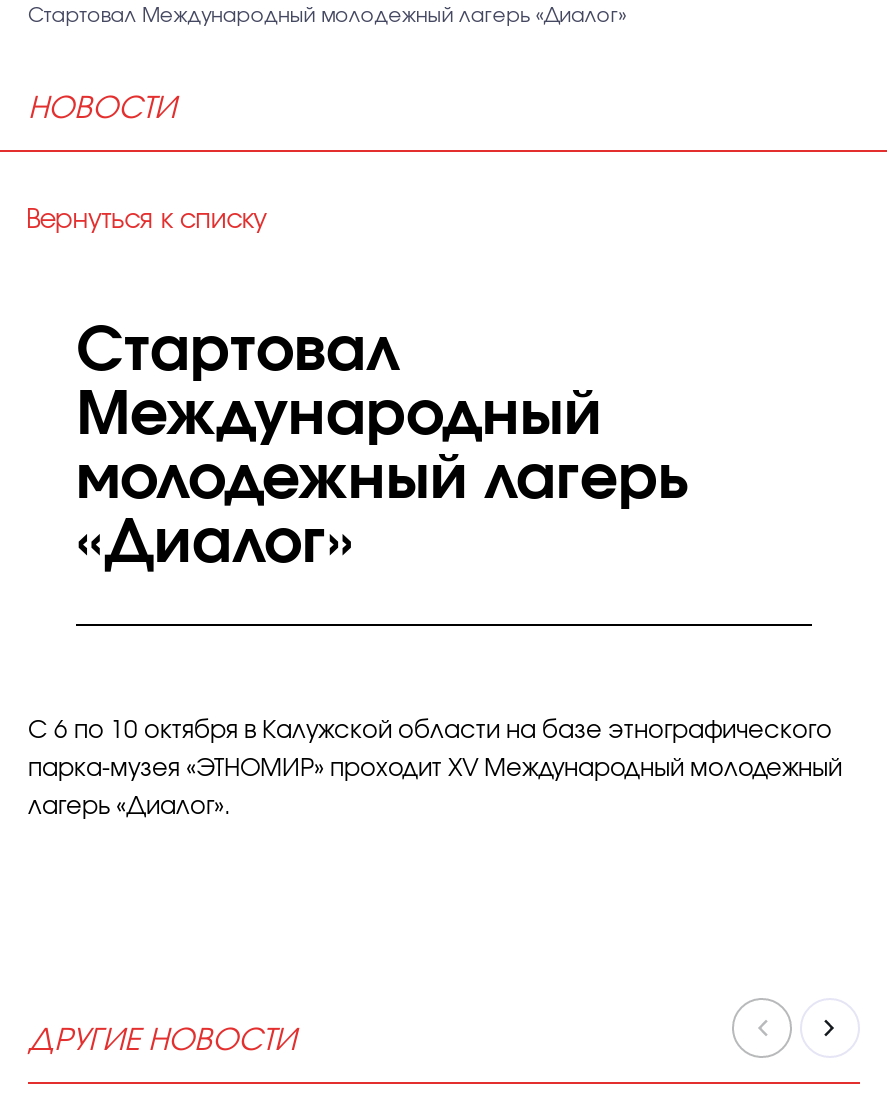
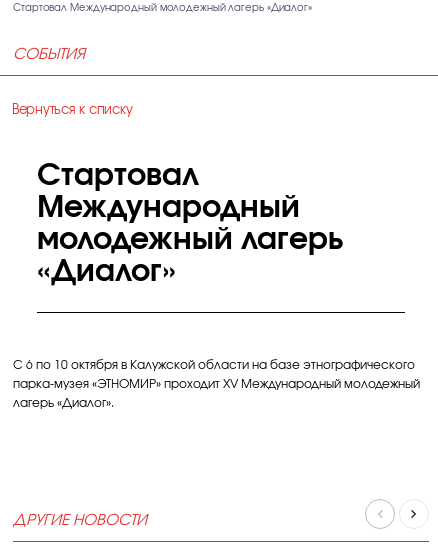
- НОВОСТИ
+ СОБЫТИЯ
